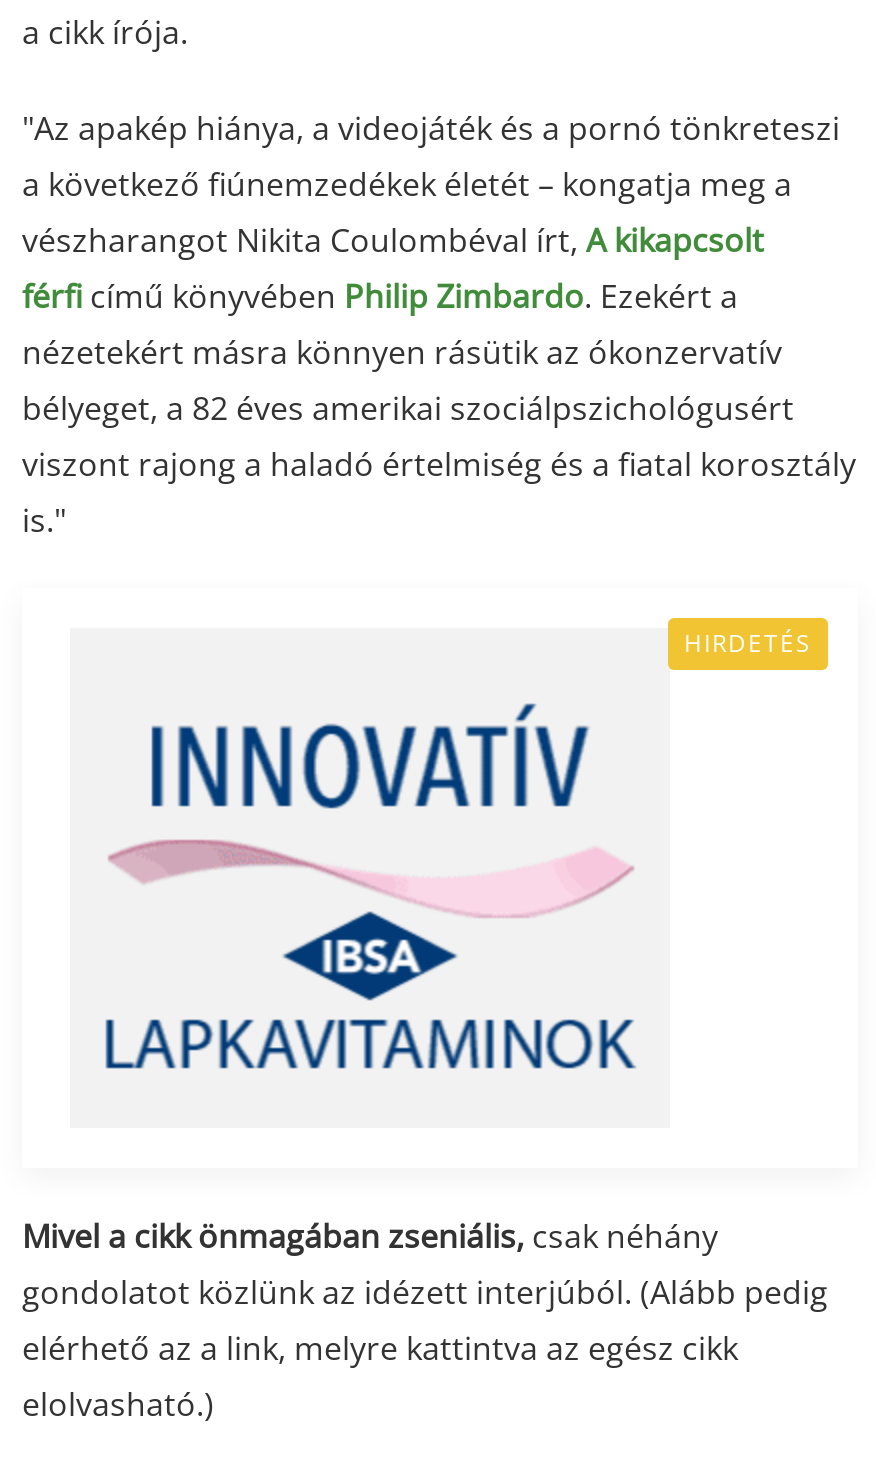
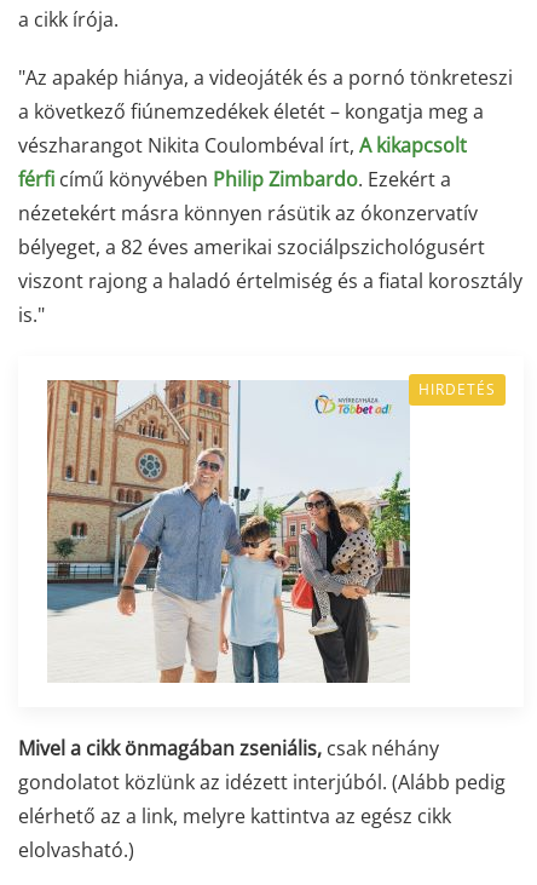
- [image]
+ [image]
